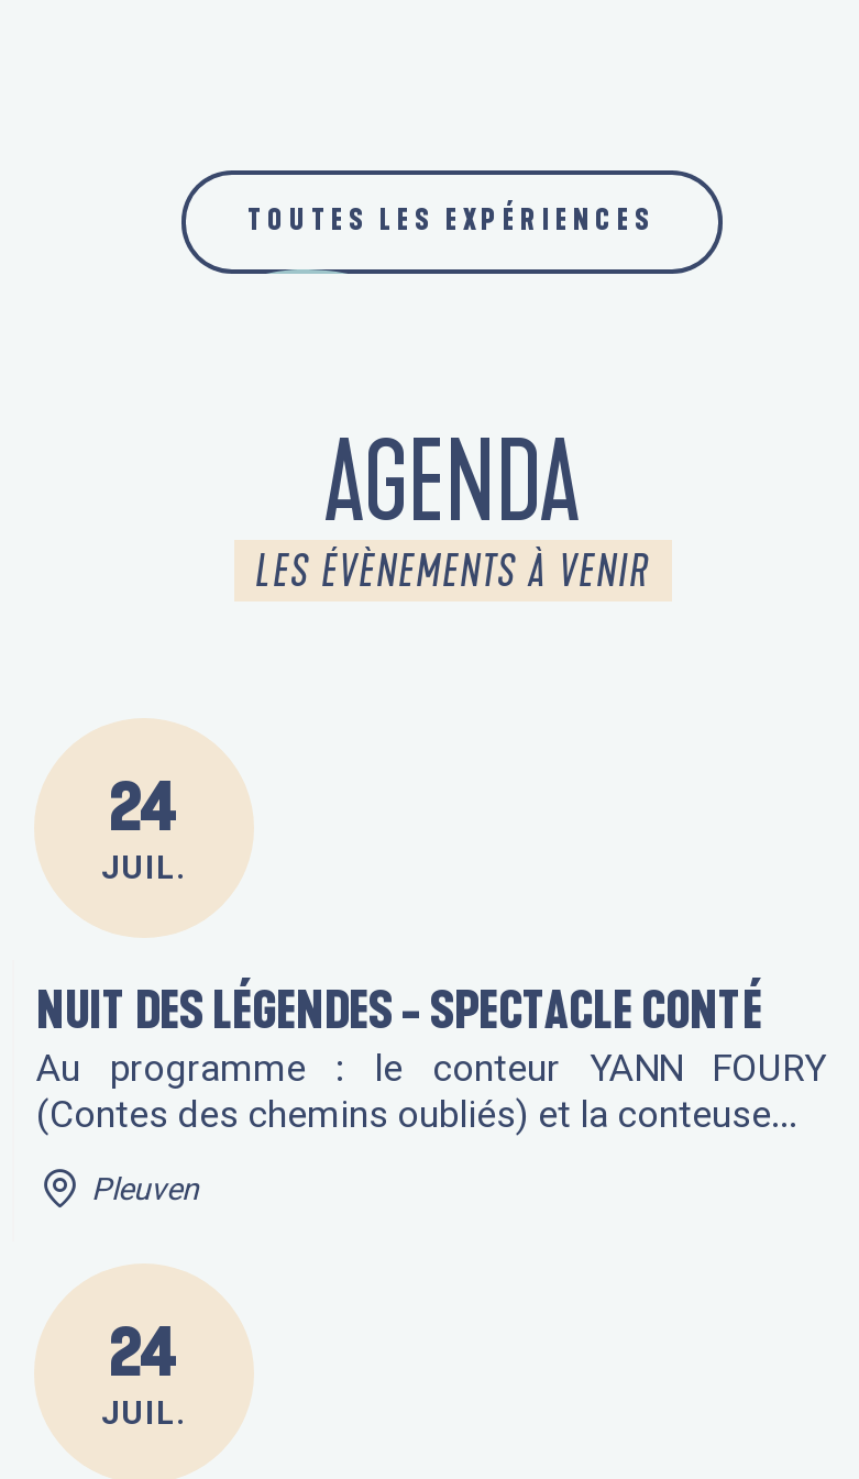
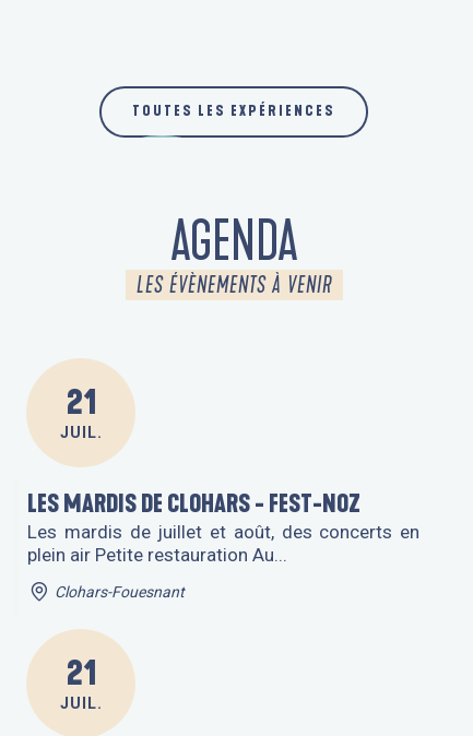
- 24
+ 21

- NUIT DES LÉGENDES - SPECTACLE CONTÉ
- Au programme : le conteur YANN FOURY
- (Contes des chemins oubliés) et la conteuse...
+ LES MARDIS DE CLOHARS - FEST-NOZ
+ Les mardis de juillet et août, des concerts en
+ plein air Petite restauration Au...

- Pleuven
+ Clohars-Fouesnant

- 24
+ 21
